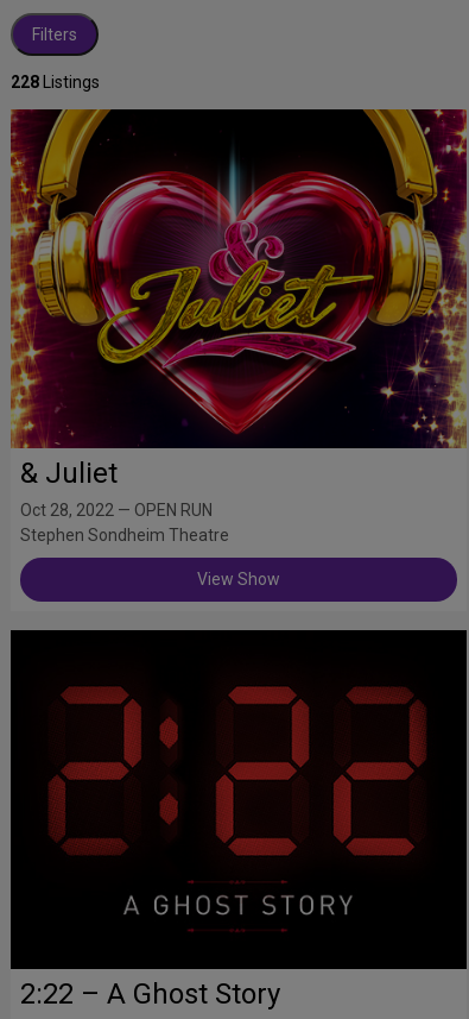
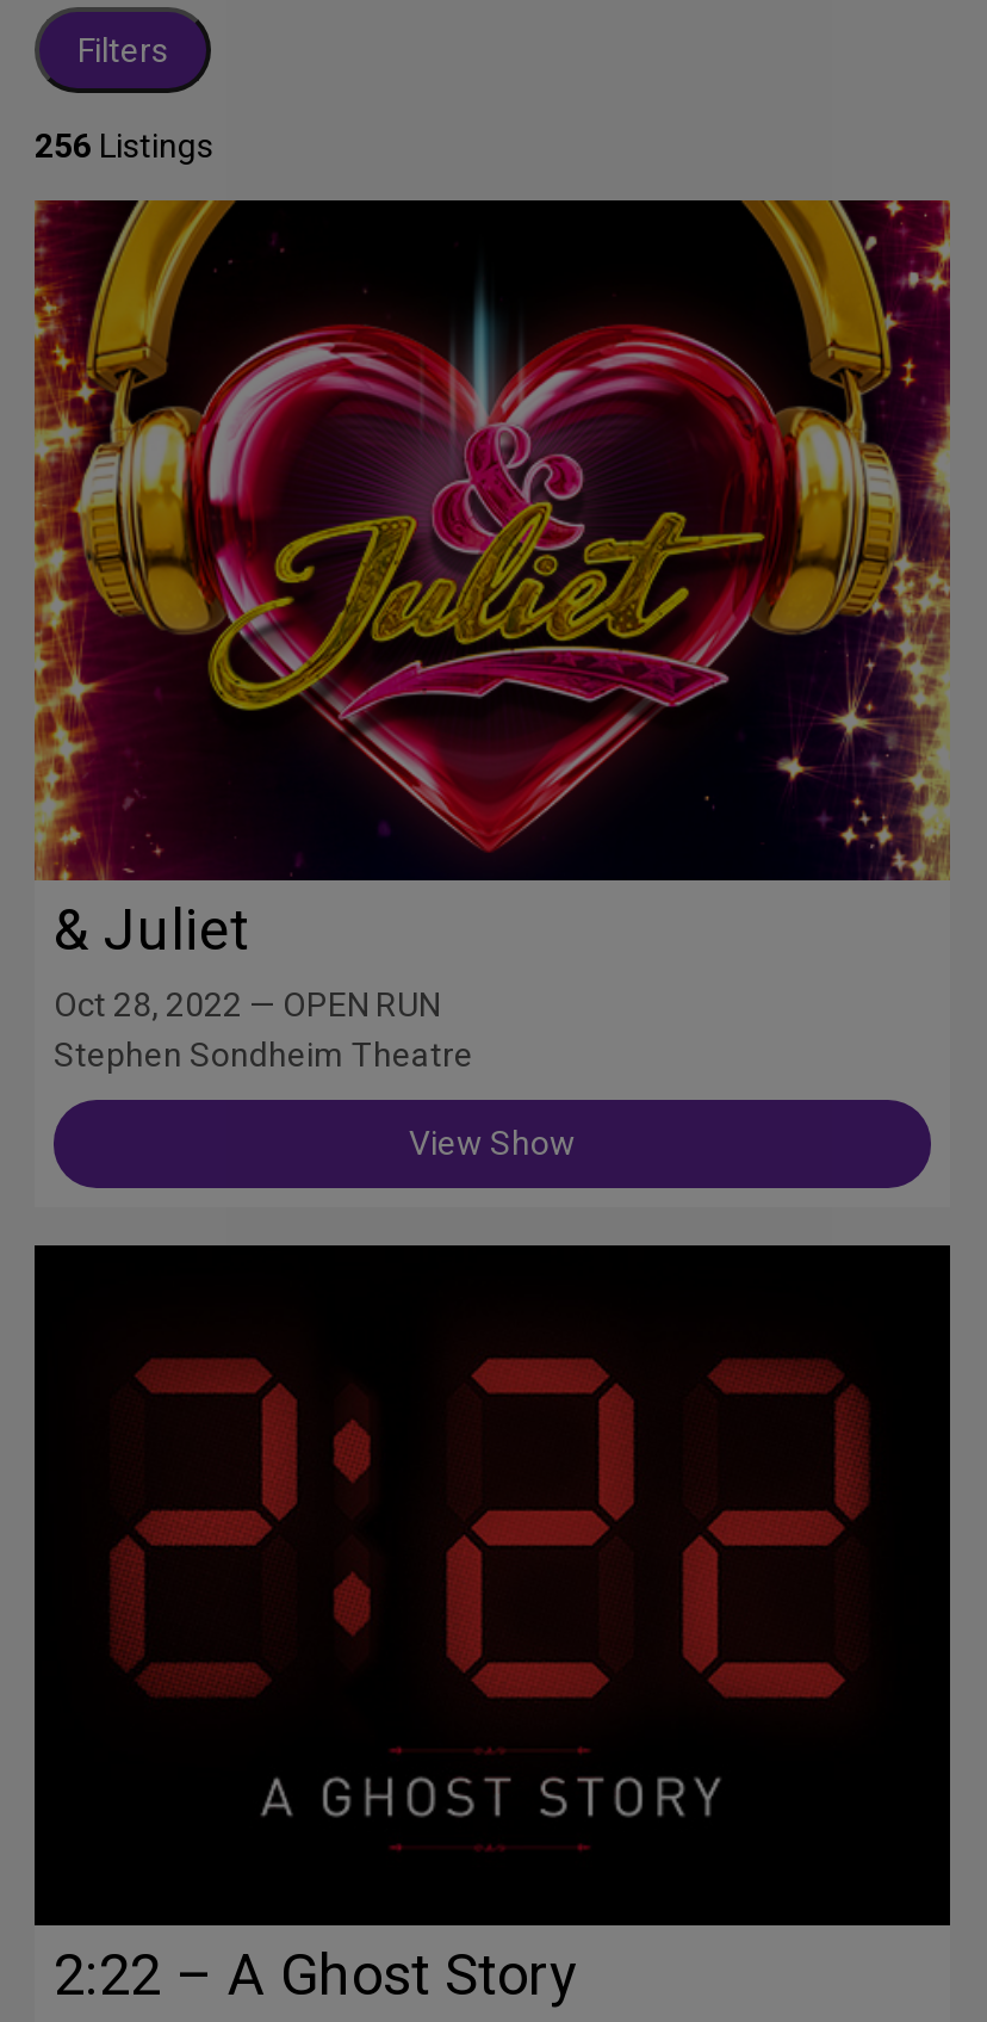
- 228 Listings
+ 256 Listings
